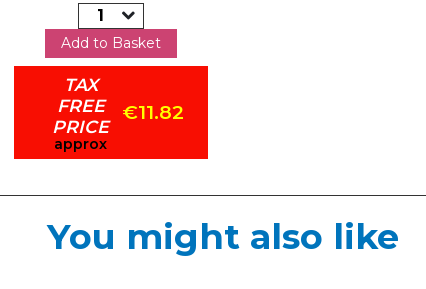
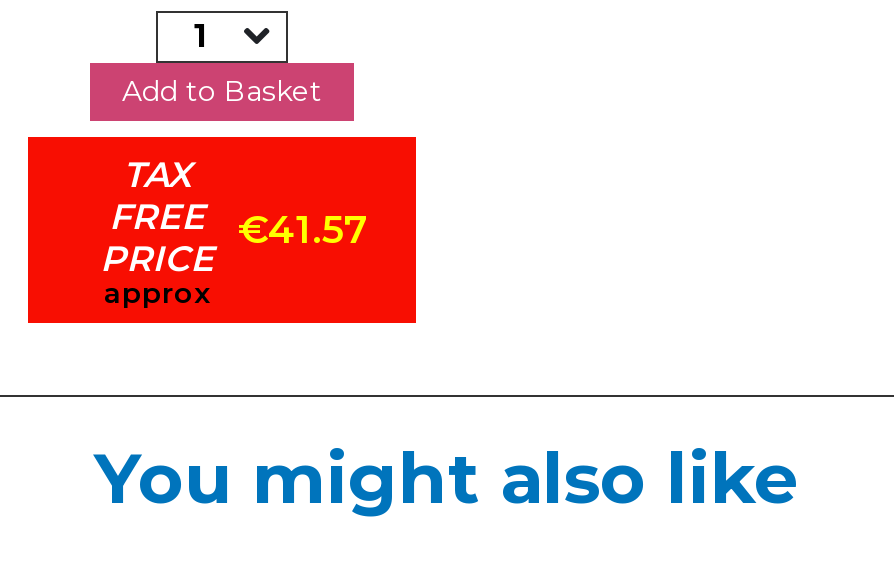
- FREE €11.82
+ FREE €41.57
